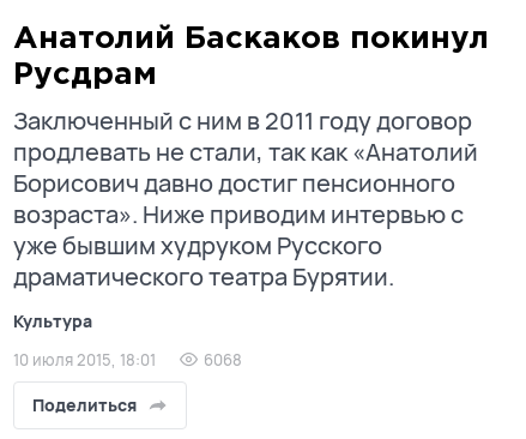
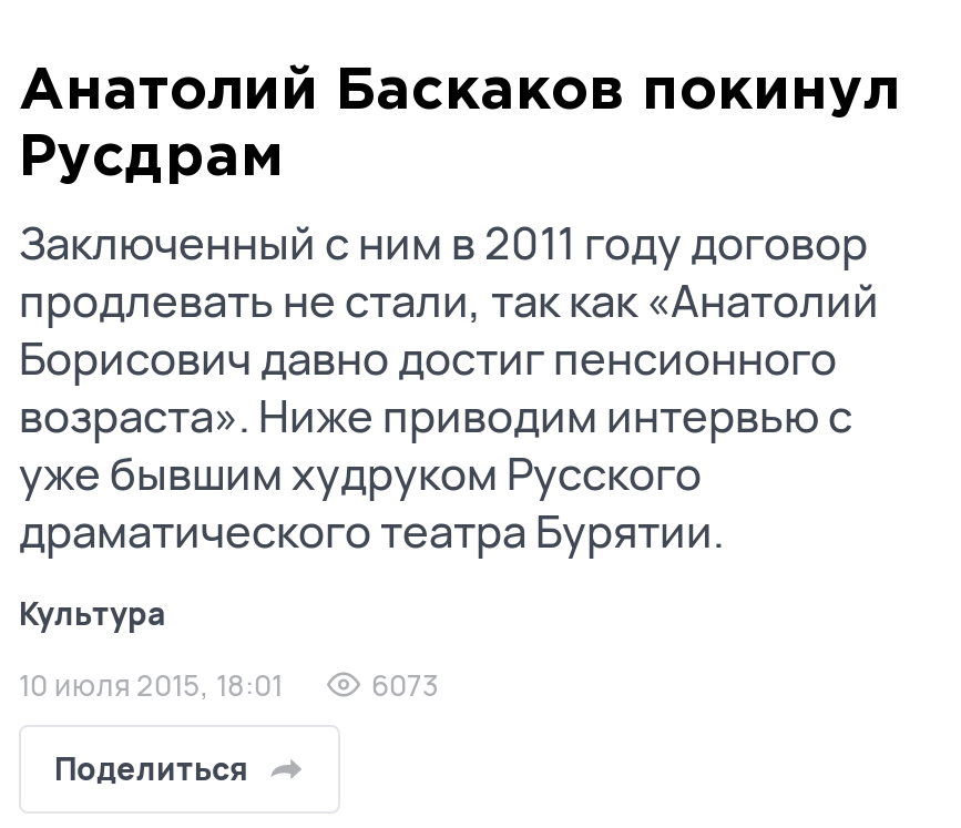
- 6068
+ 6073
